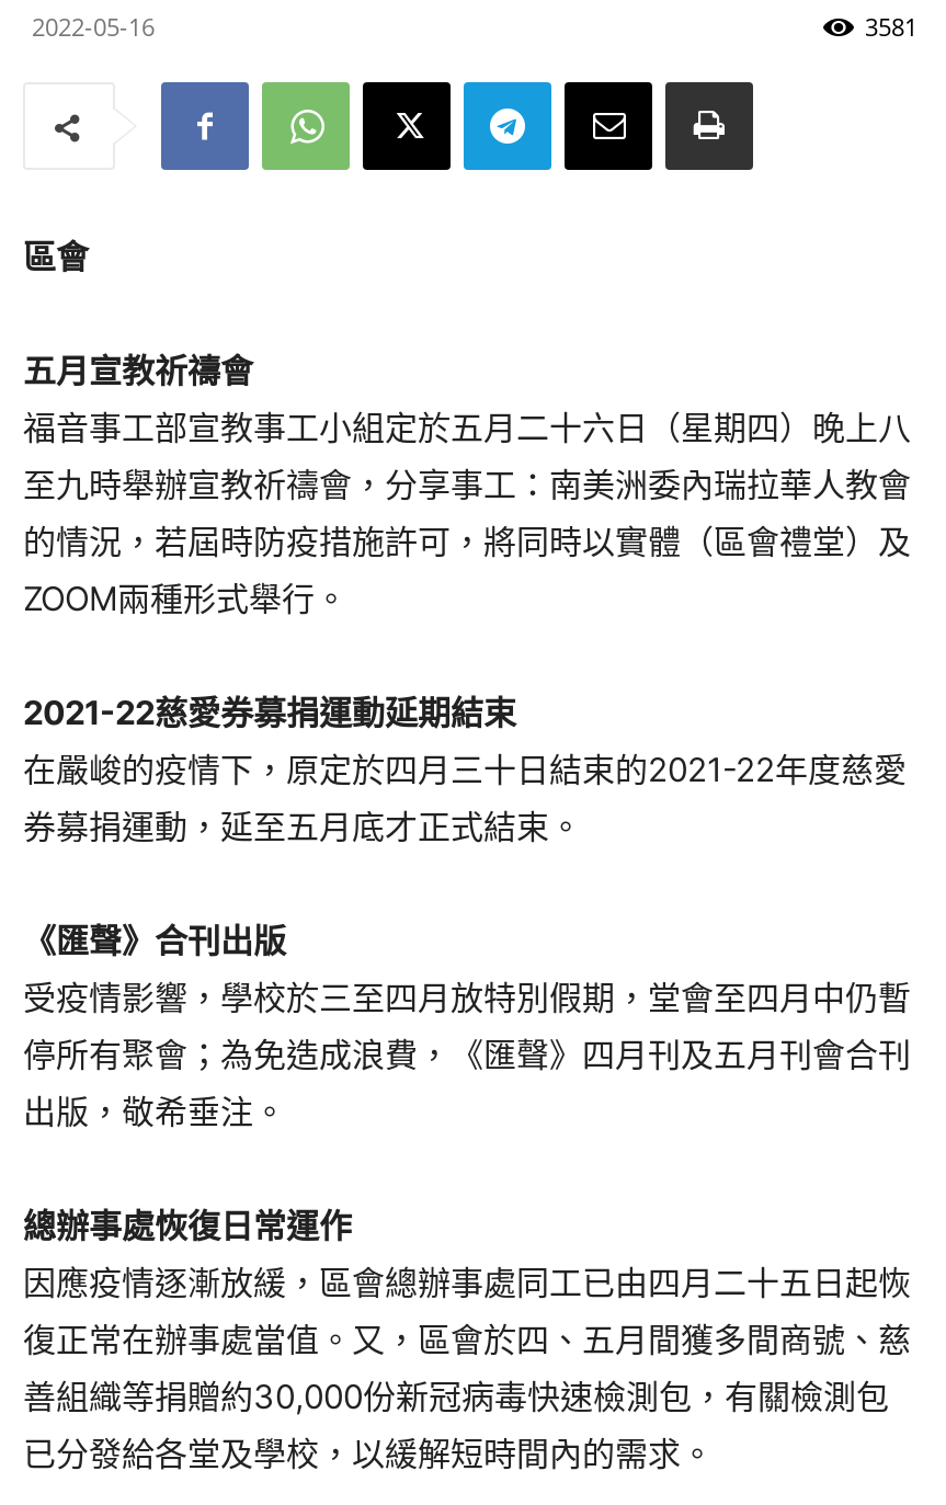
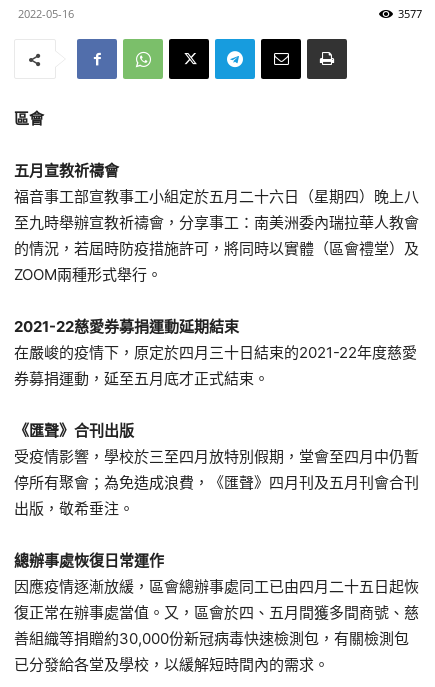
- 3581
+ 3577
